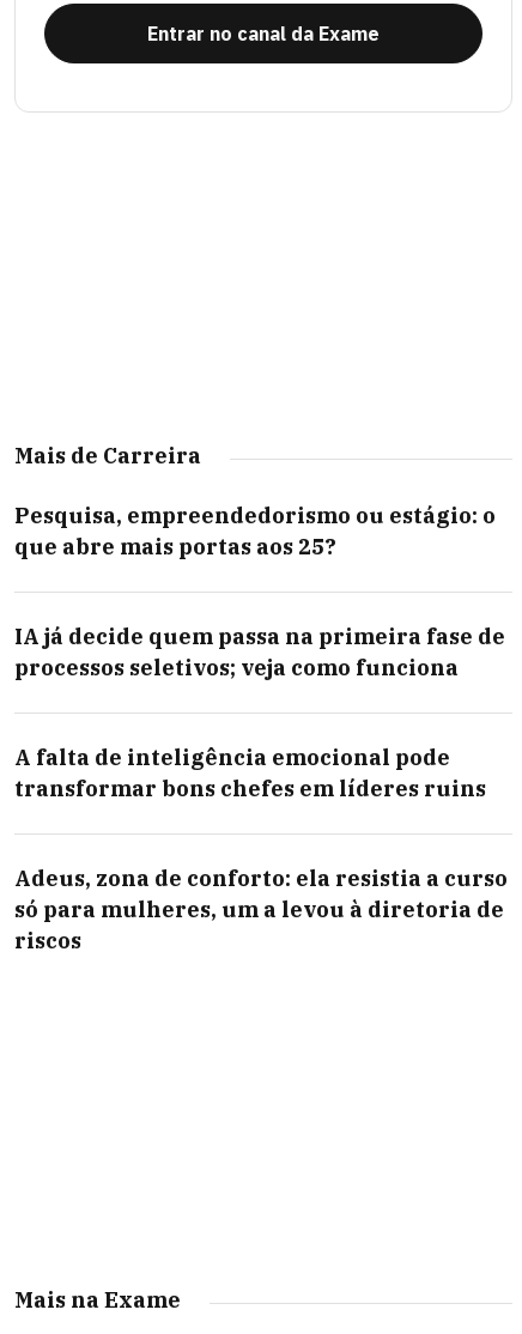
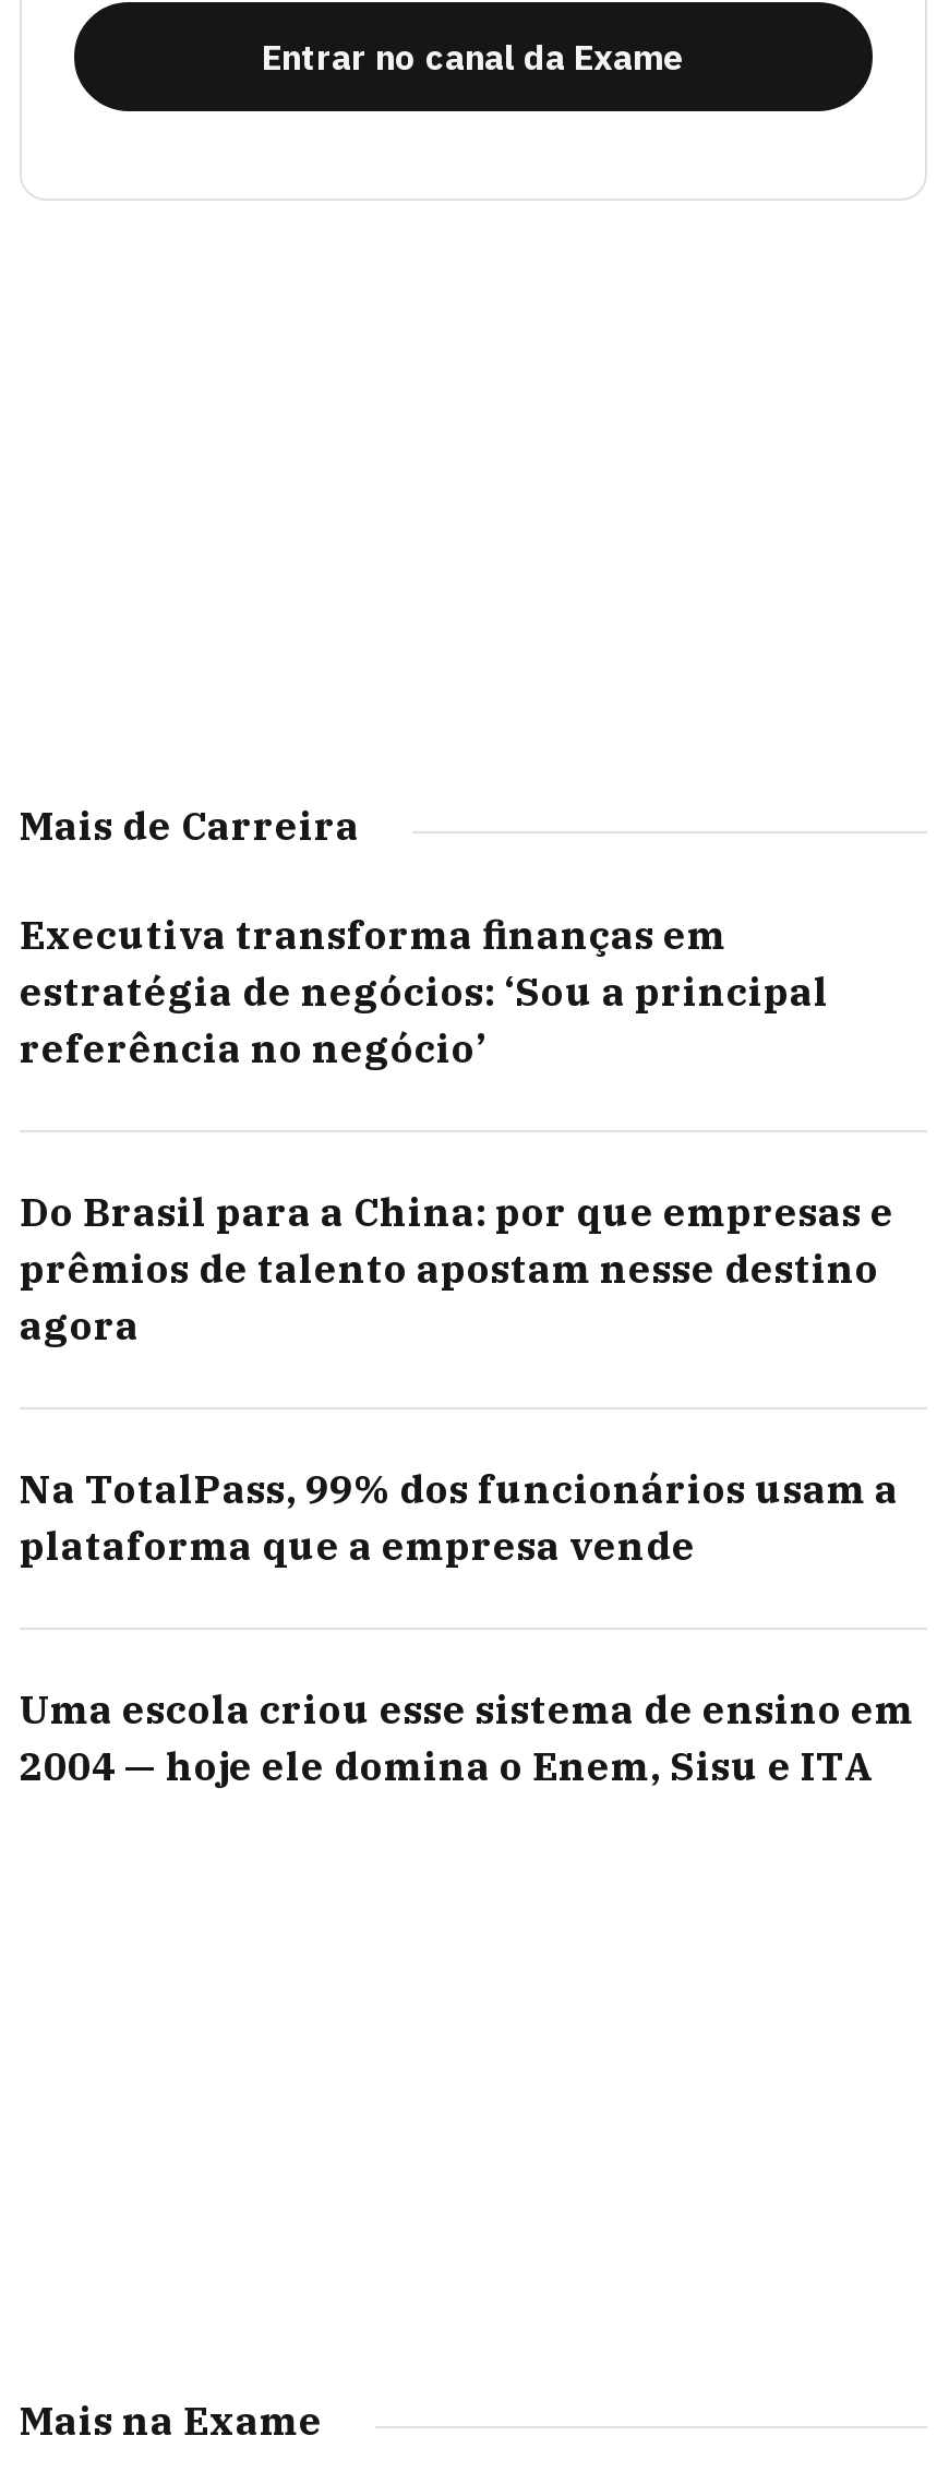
- Pesquisa, empreendedorismo ou estágio: o
- que abre mais portas aos 25?
+ Executiva transforma finanças em
+ estratégia de negócios: ‘Sou a principal
+ referência no negócio’

- IA já decide quem passa na primeira fase de
- processos seletivos; veja como funciona
+ Do Brasil para a China: por que empresas e
+ prêmios de talento apostam nesse destino
+ agora

- A falta de inteligência emocional pode
- transformar bons chefes em líderes ruins
+ Na TotalPass, 99% dos funcionários usam a
+ plataforma que a empresa vende

- Adeus, zona de conforto: ela resistia a curso
- só para mulheres, um a levou à diretoria de
- riscos
+ Uma escola criou esse sistema de ensino em
+ 2004 — hoje ele domina o Enem, Sisu e ITA
